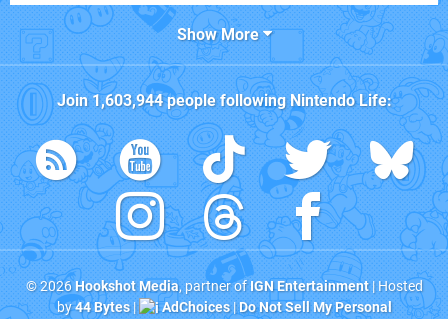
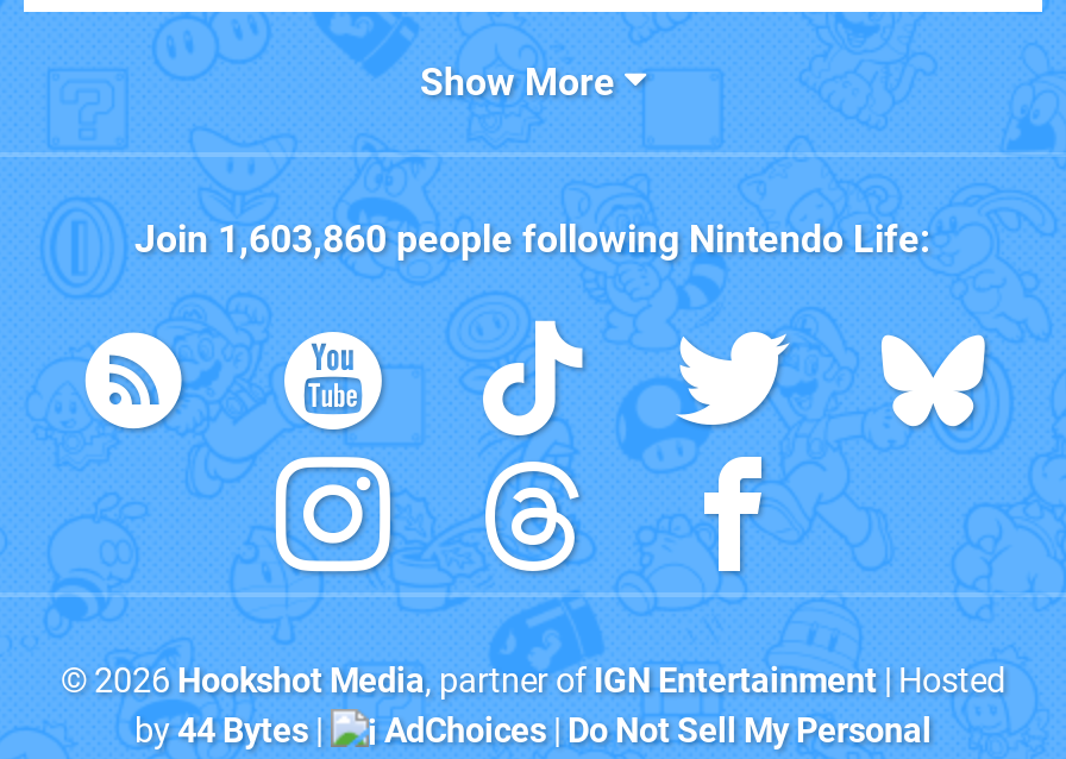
- Join 1,603,944 people following Nintendo Life:
+ Join 1,603,860 people following Nintendo Life:
